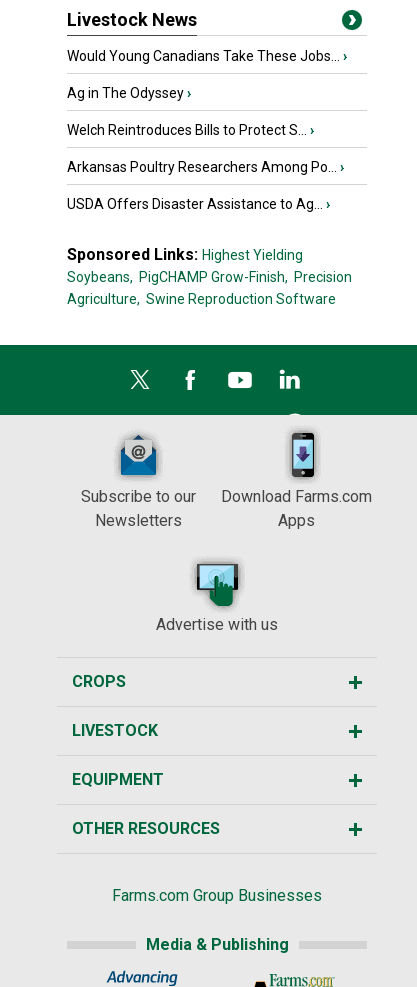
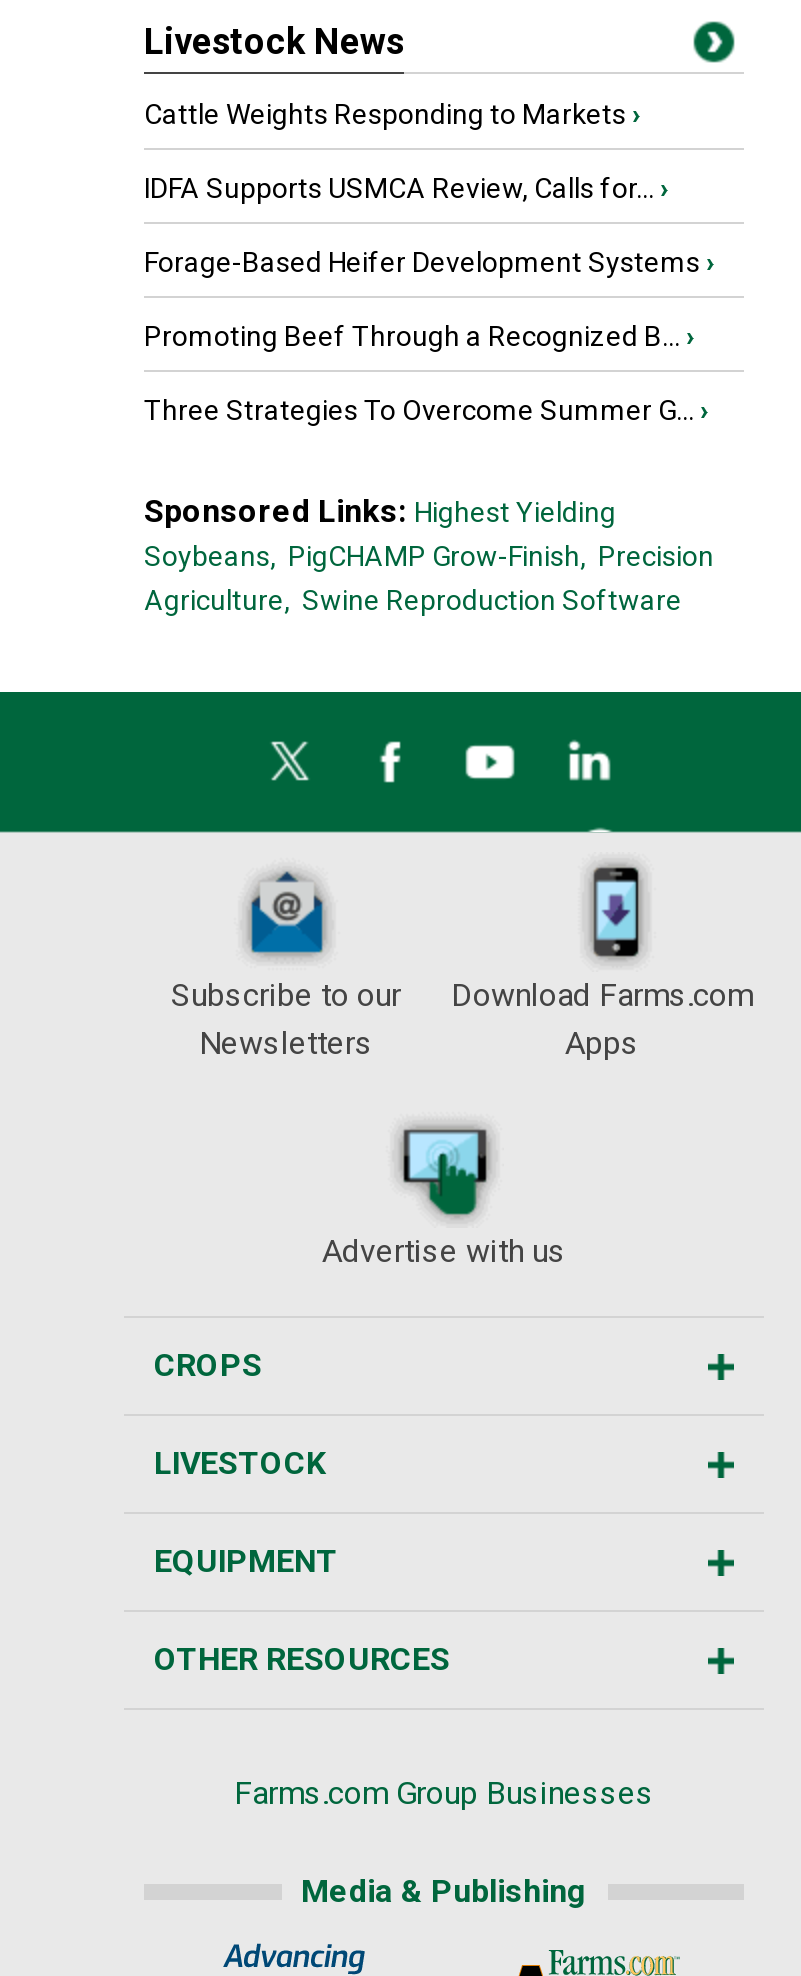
- Would Young Canadians Take These Jobs... ›
+ Cattle Weights Responding to Markets ›

- Ag in The Odyssey ›
+ IDFA Supports USMCA Review, Calls for... ›

- Welch Reintroduces Bills to Protect S... ›
+ Forage-Based Heifer Development Systems ›

- Arkansas Poultry Researchers Among Po... ›
+ Promoting Beef Through a Recognized B... ›

- USDA Offers Disaster Assistance to Ag... ›
+ Three Strategies To Overcome Summer G... ›
